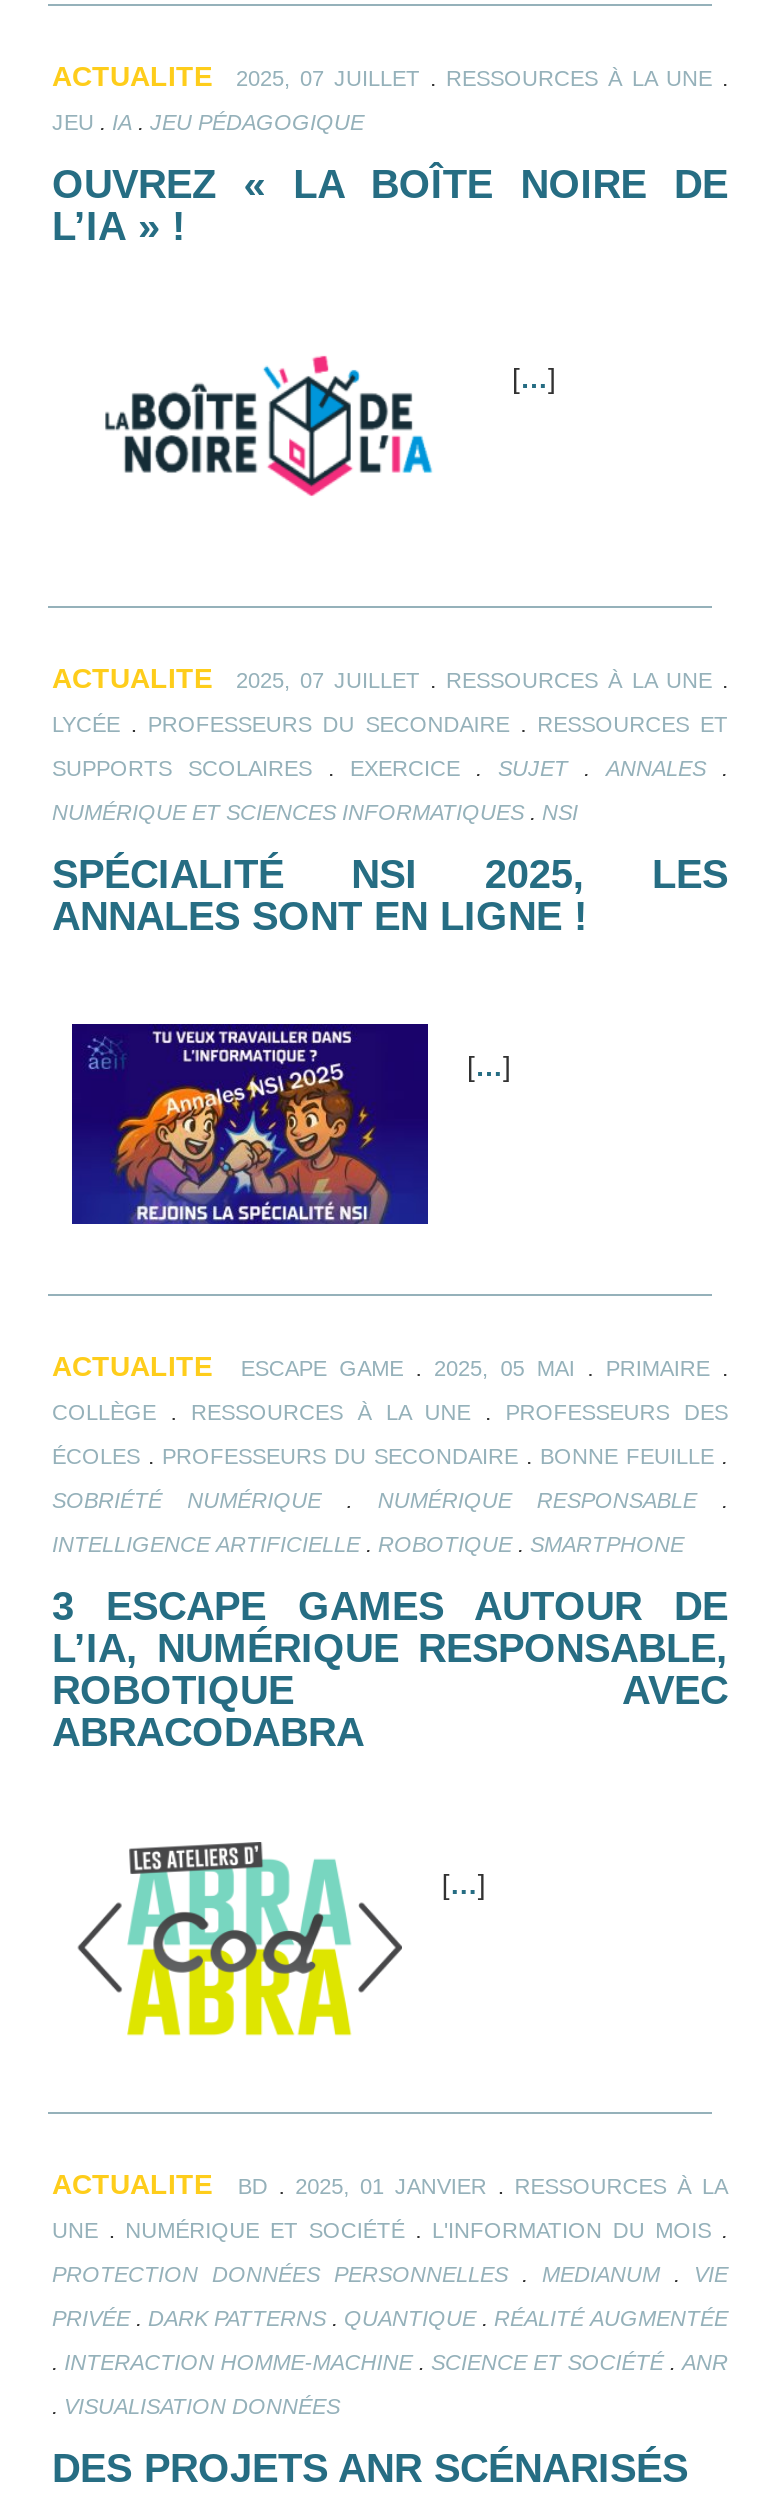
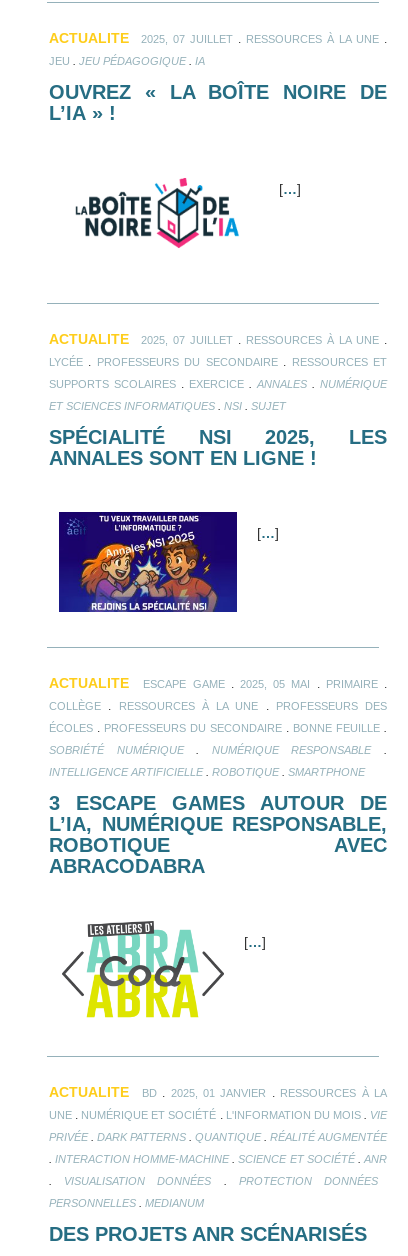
- JEU. IA. JEU PÉDAGOGIQUE
+ JEU. JEU PÉDAGOGIQUE. IA

- SUPPORTS SCOLAIRES. EXERCICE. SUJET. ANNALES.
+ SUPPORTS SCOLAIRES. EXERCICE. ANNALES. NUMÉRIQUE

- NUMÉRIQUE ET SCIENCES INFORMATIQUES. NSI
+ ET SCIENCES INFORMATIQUES. NSI. SUJET

- UNE. NUMÉRIQUE ET SOCIÉTÉ. L'INFORMATION DU MOIS.
- PROTECTION DONNÉES PERSONNELLES. MEDIANUM. VIE
+ UNE. NUMÉRIQUE ET SOCIÉTÉ. L'INFORMATION DU MOIS. VIE

moved up: PRIVÉE. DARK PATTERNS. QUANTIQUE. RÉALITÉ AUGMENTÉE | . INTERACTION HOMME-MACHINE. SCIENCE ET SOCIÉTÉ. ANR

- . VISUALISATION DONNÉES
+ . VISUALISATION DONNÉES. PROTECTION DONNÉES
+ PERSONNELLES. MEDIANUM
